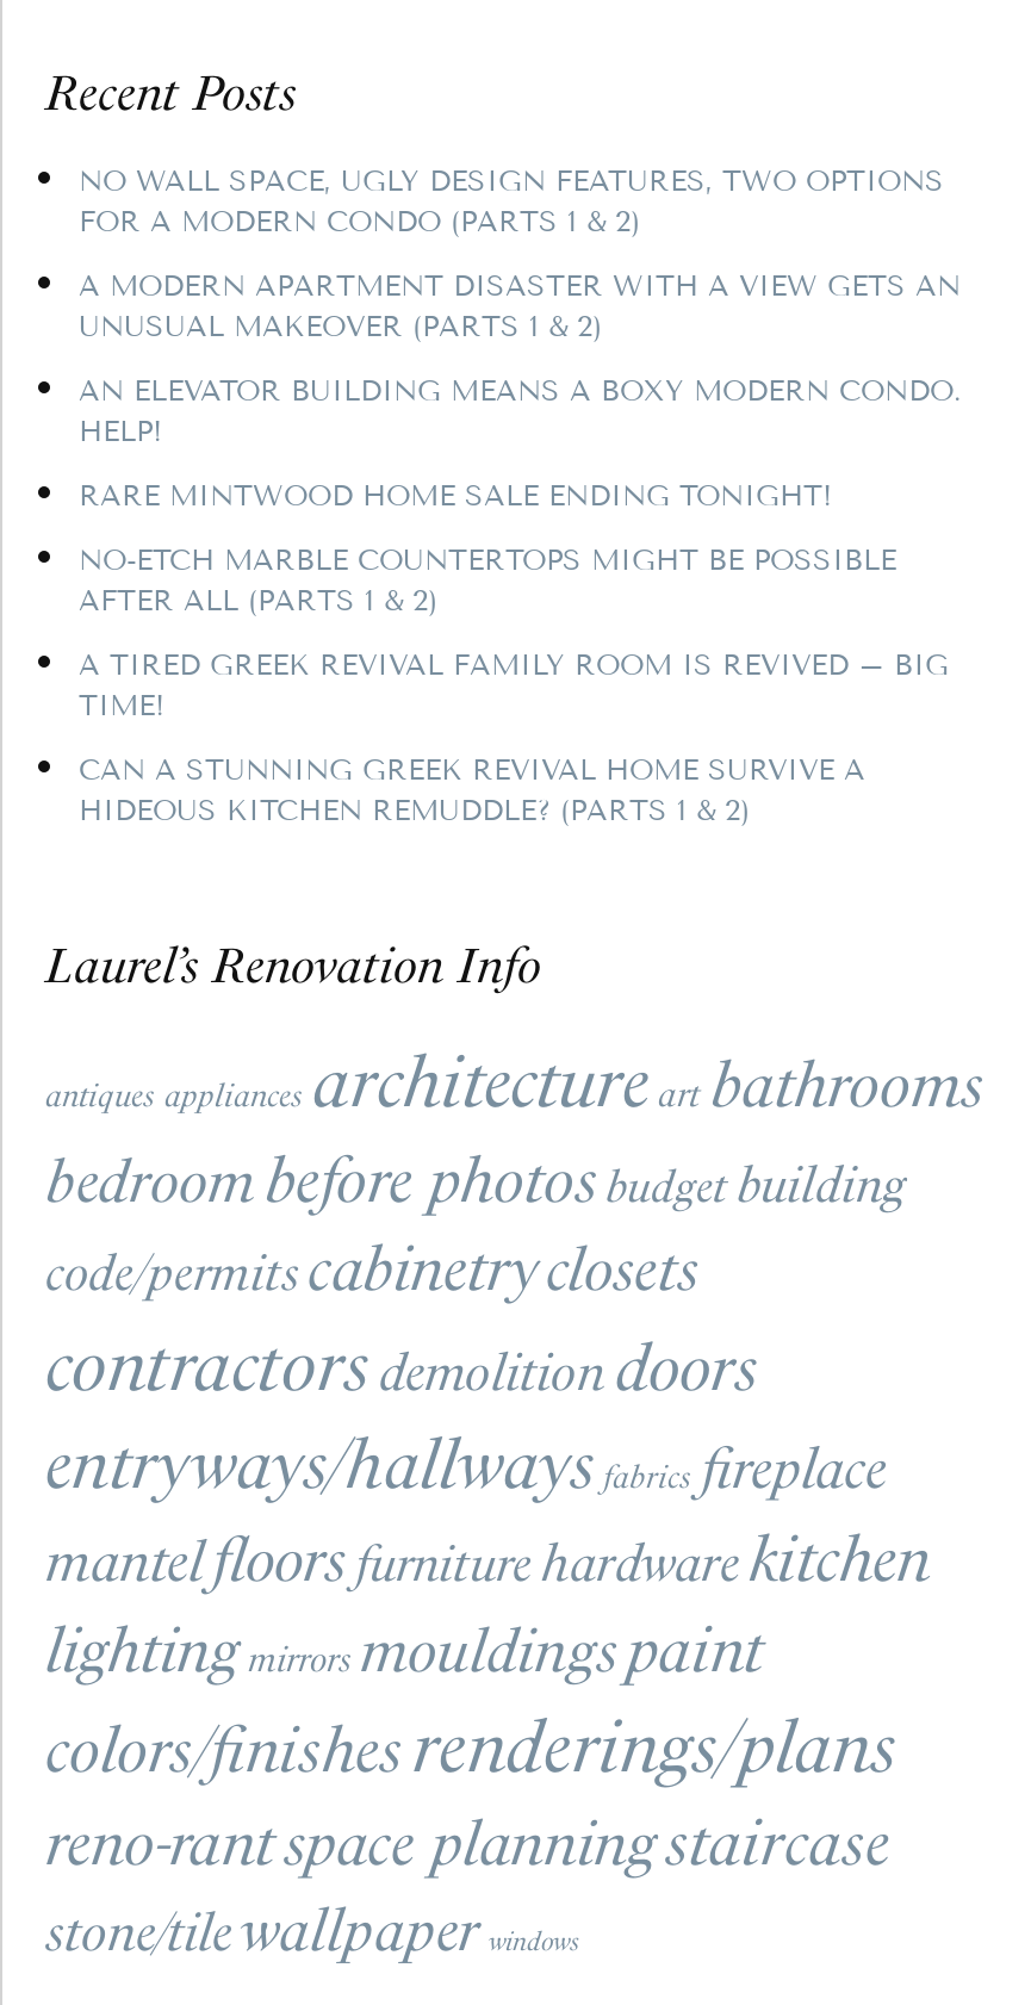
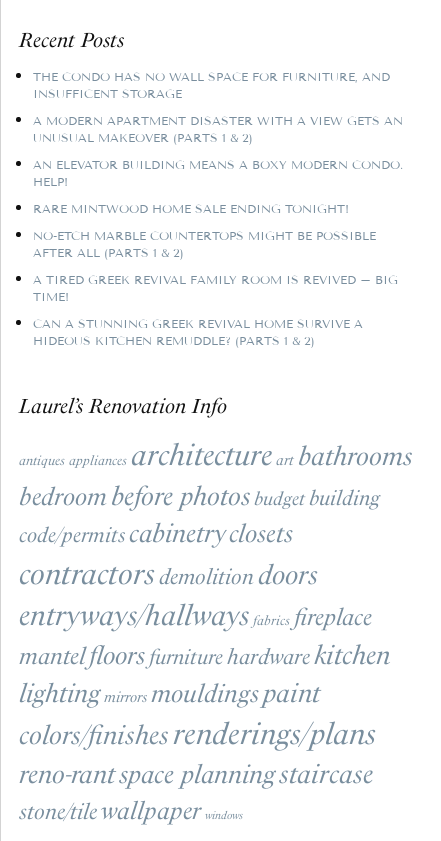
- NO WALL SPACE, UGLY DESIGN FEATURES, TWO OPTIONS
- FOR A MODERN CONDO (PARTS 1 & 2)
+ THE CONDO HAS NO WALL SPACE FOR FURNITURE, AND
+ INSUFFICENT STORAGE
